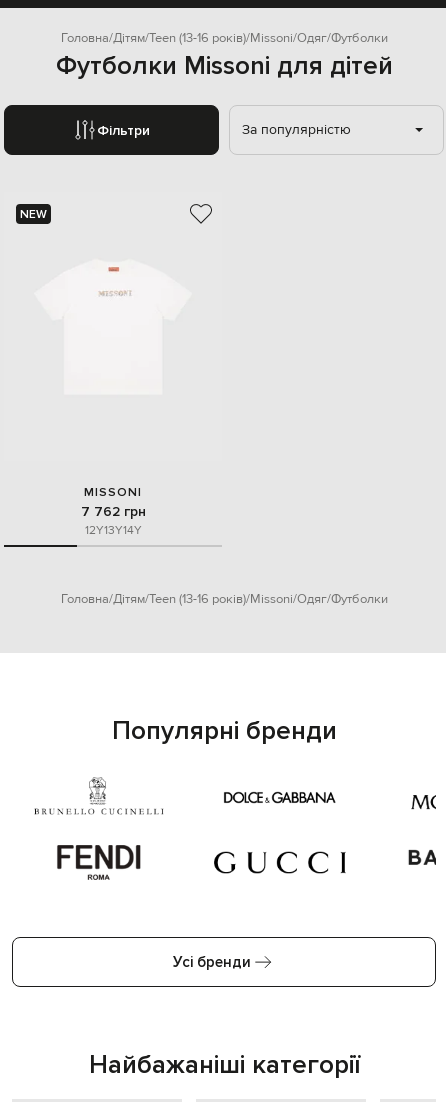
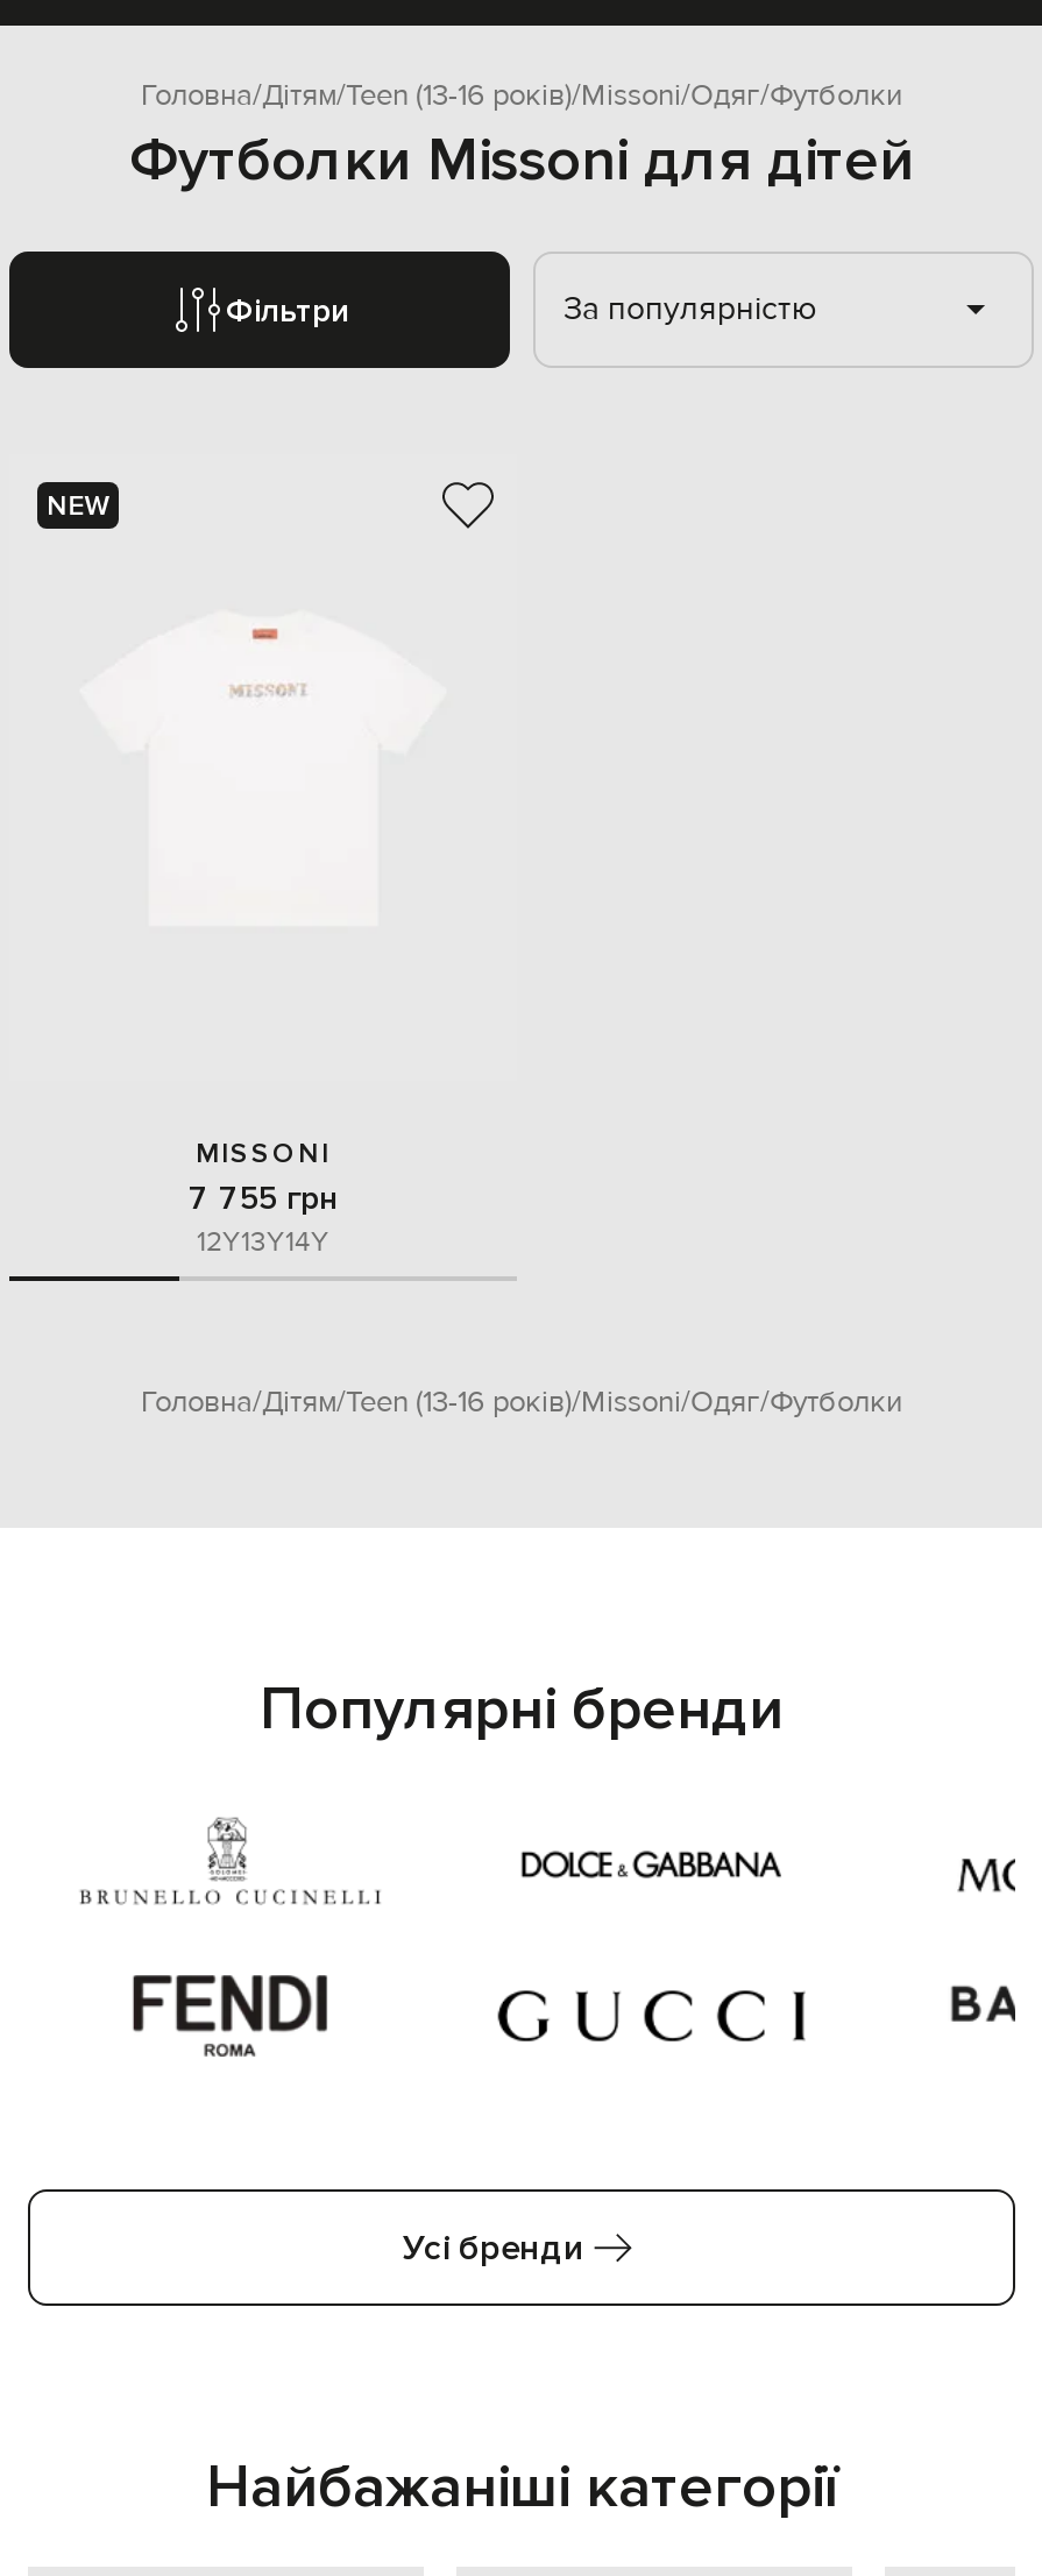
- 7 762 грн
+ 7 755 грн
